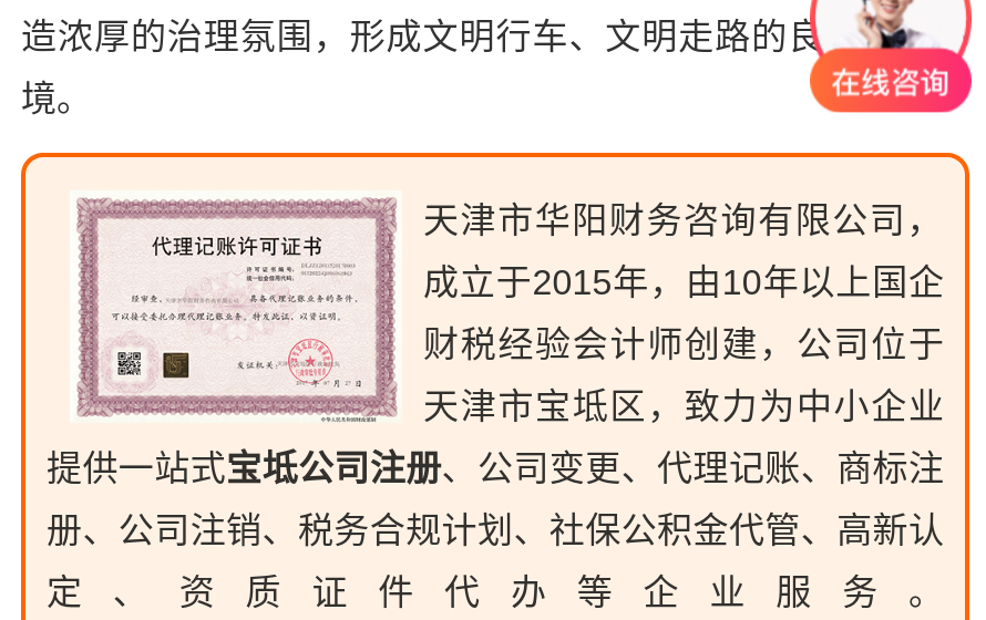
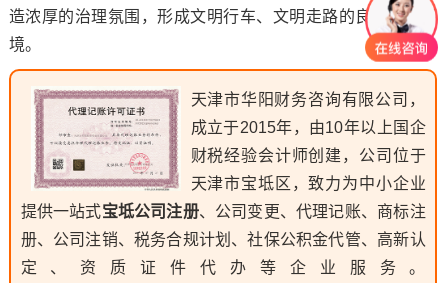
- [image]
+ [image]
